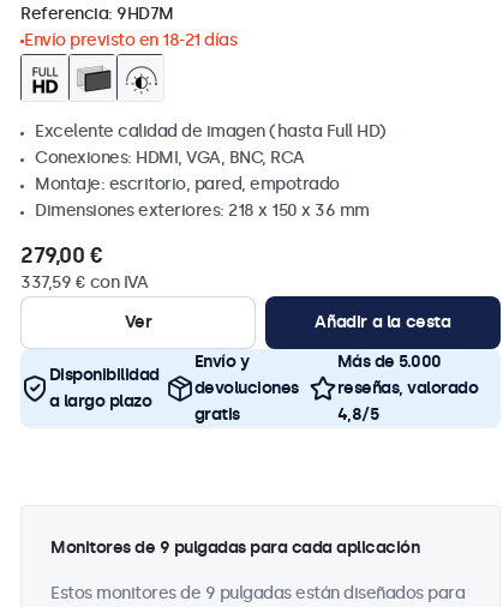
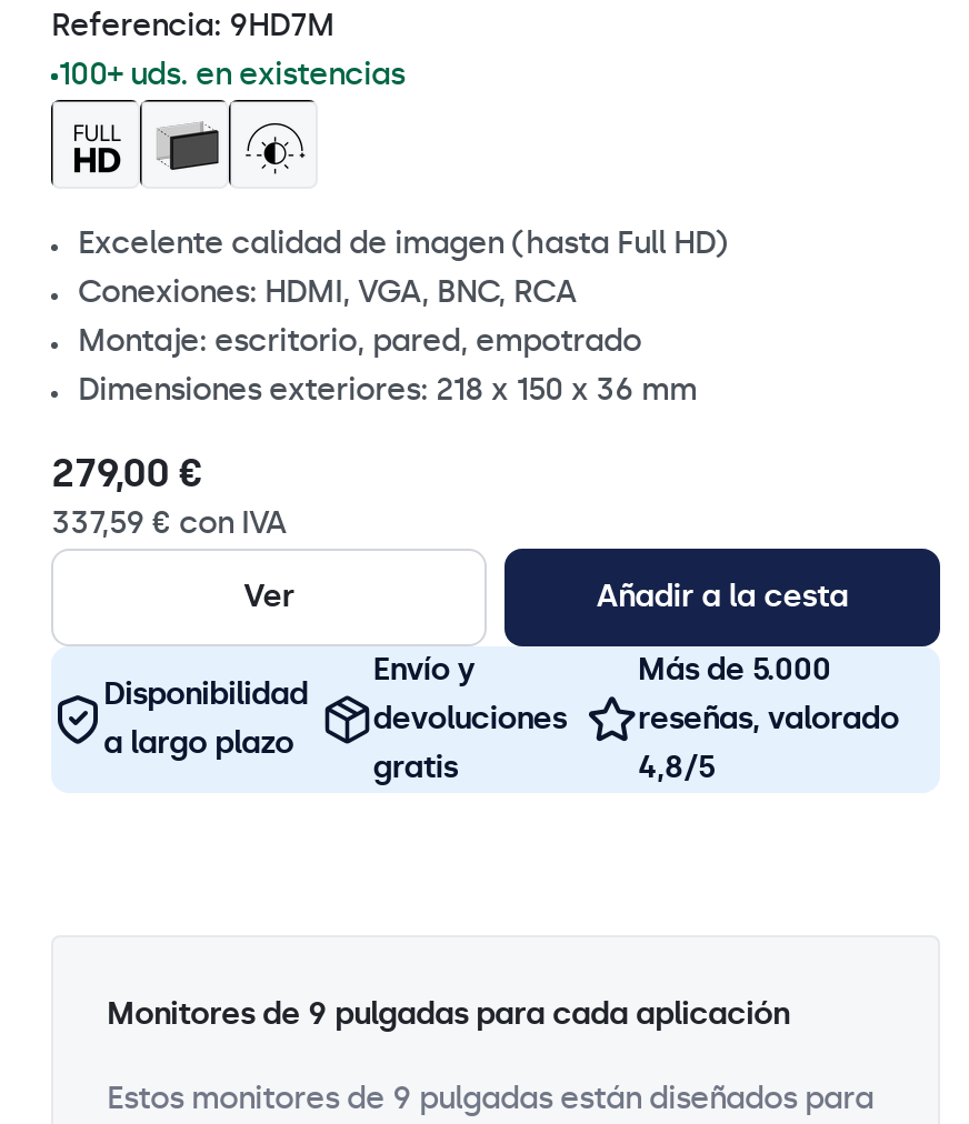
- Envío previsto en 18-21 días
+ 100+ uds. en existencias
